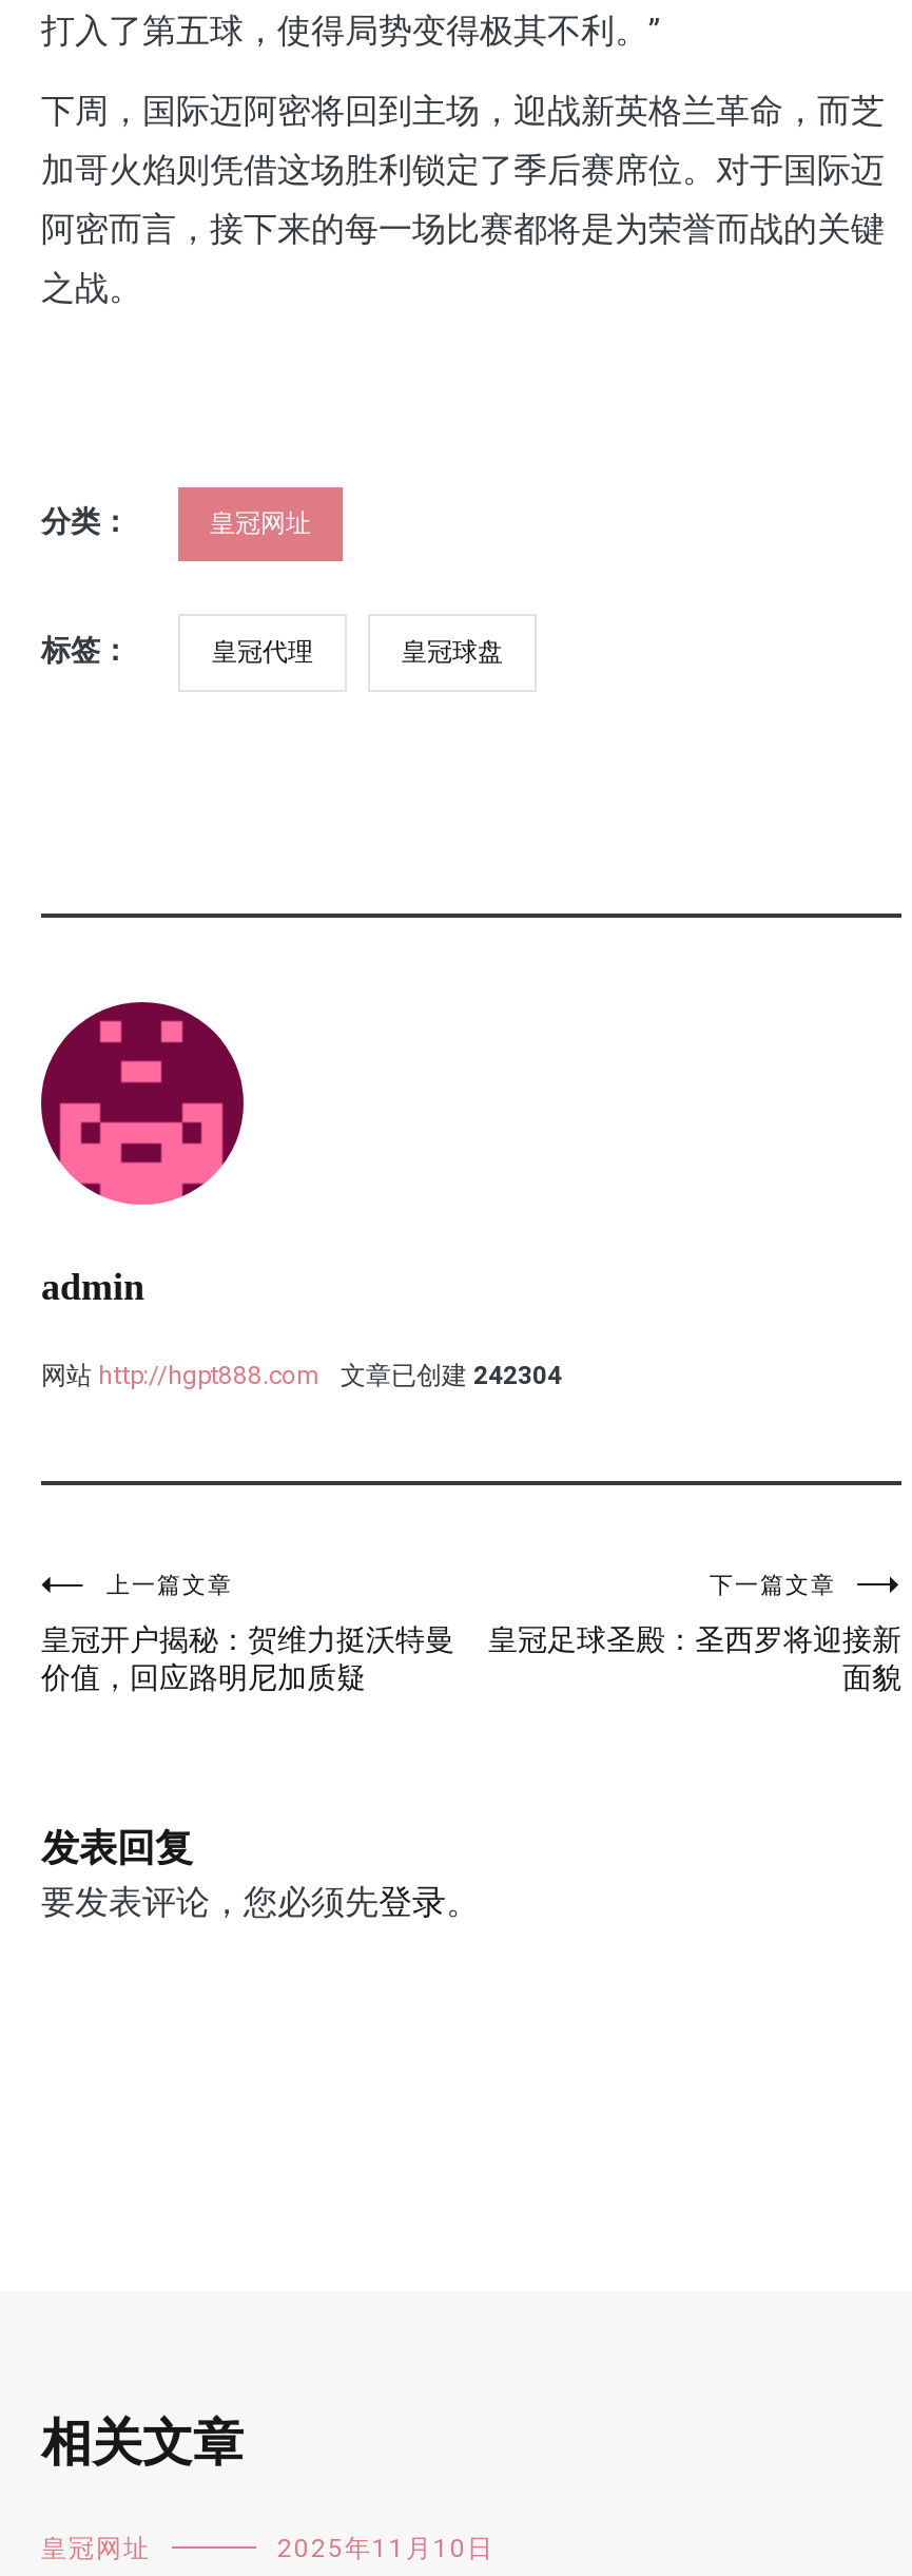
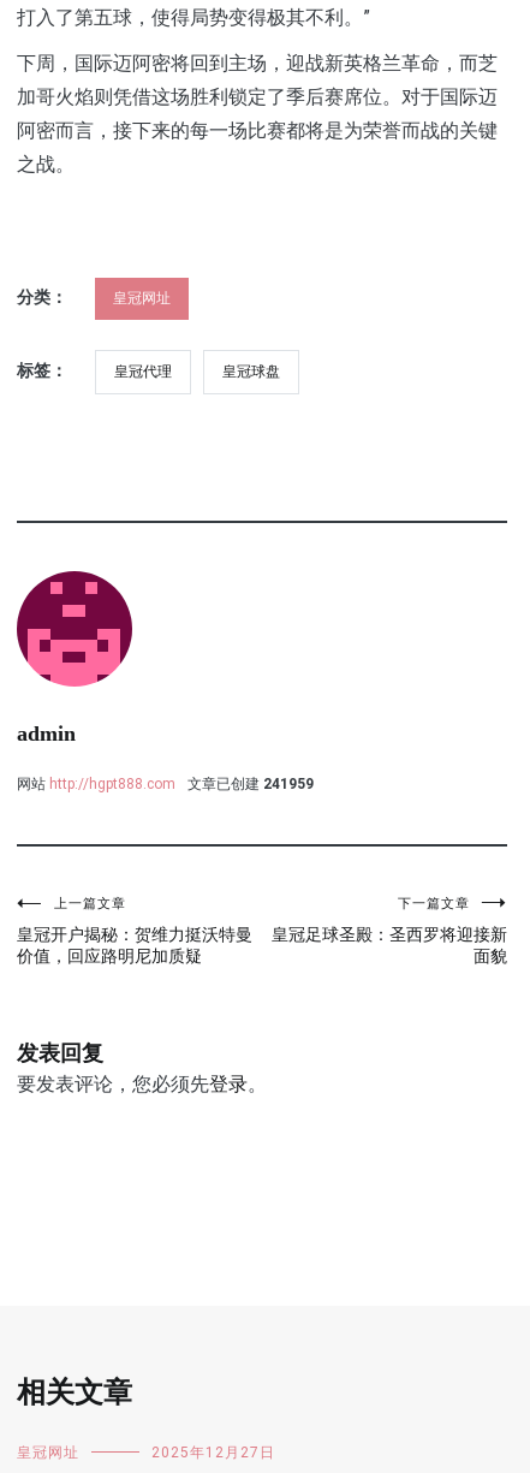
- 网站 http://hgpt888.com 文章已创建 242304
+ 网站 http://hgpt888.com 文章已创建 241959

- 2025年11月10日
+ 2025年12月27日
